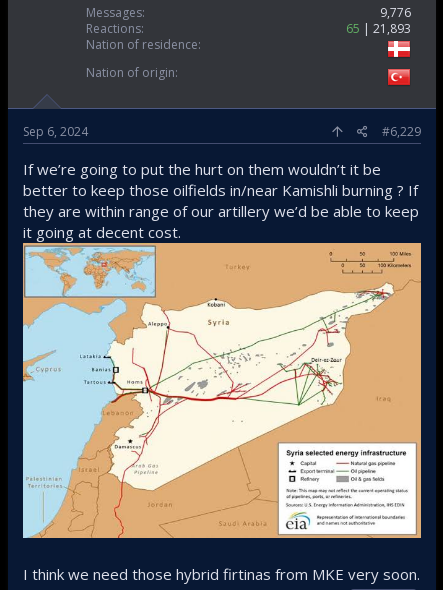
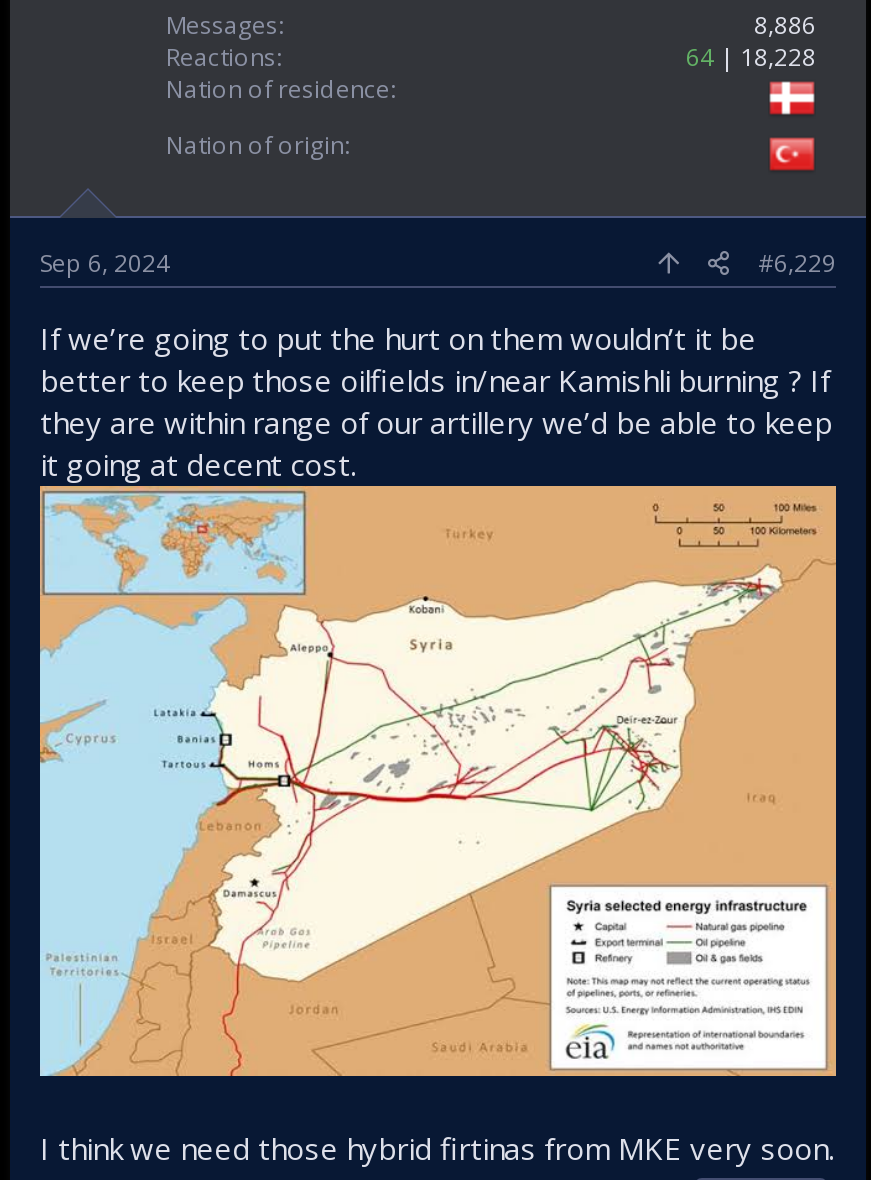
- 9,776
+ 8,886

- 65
+ 64

- 21,893
+ 18,228
